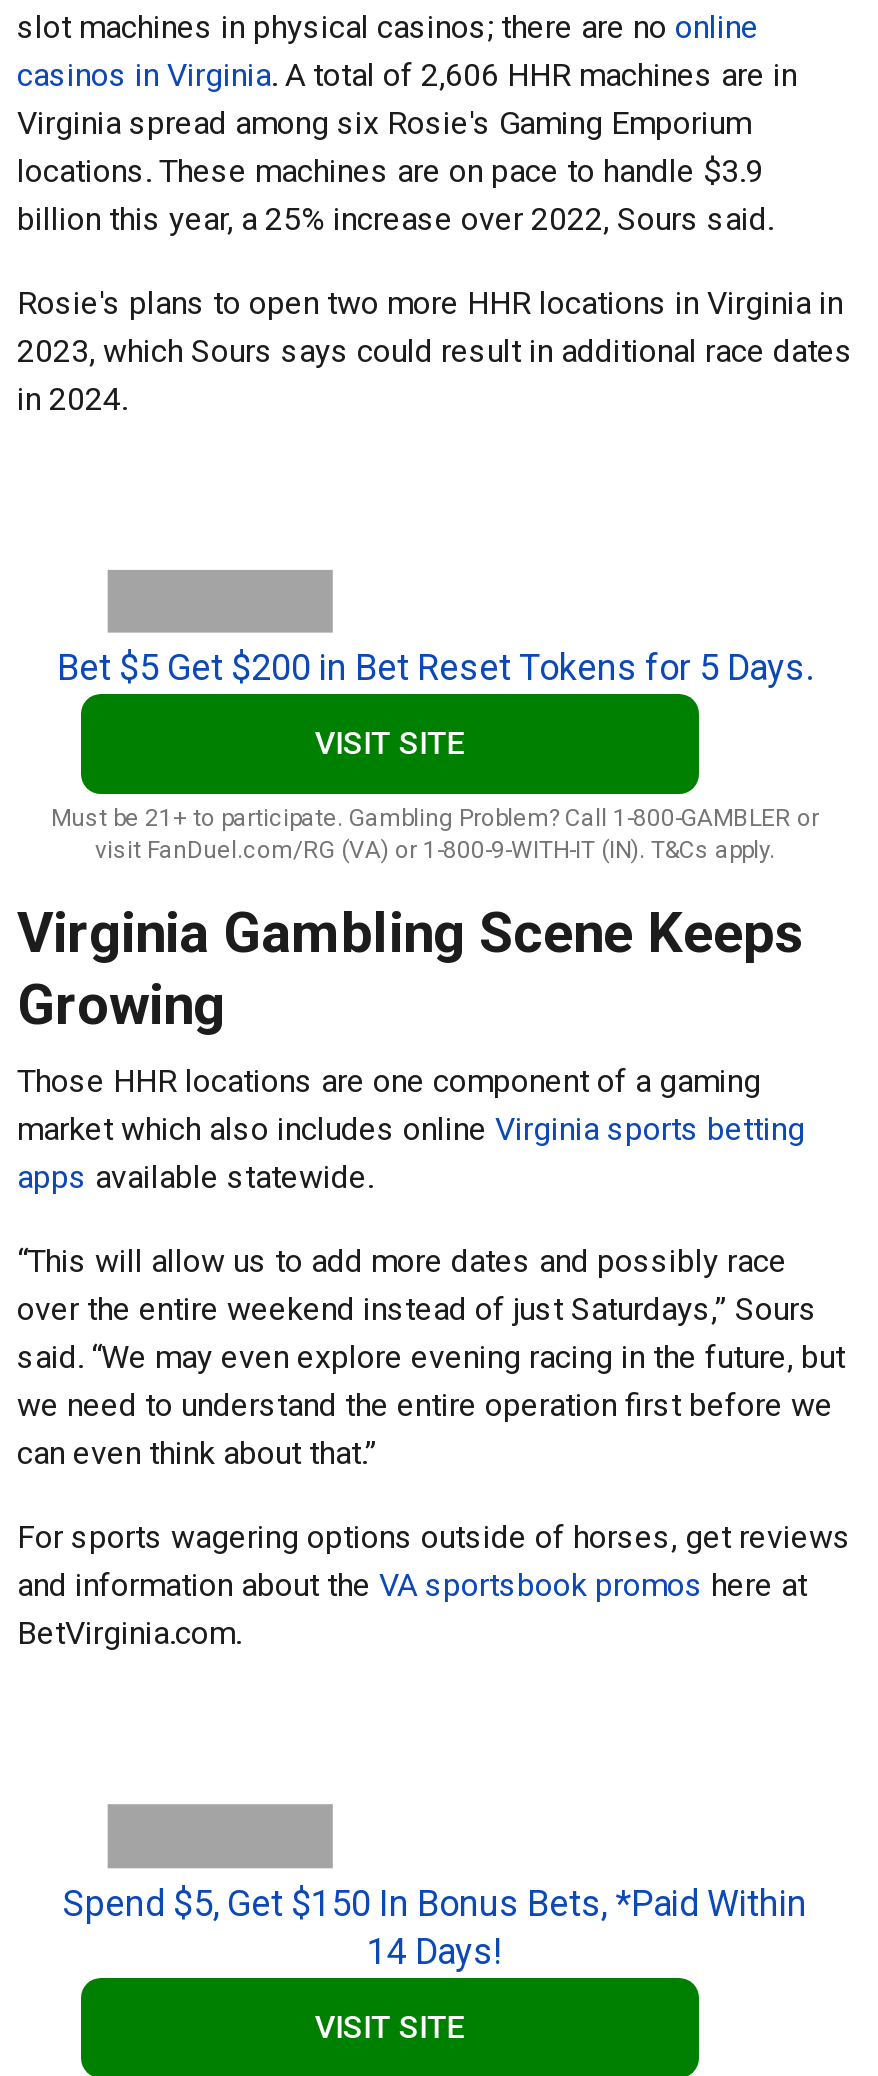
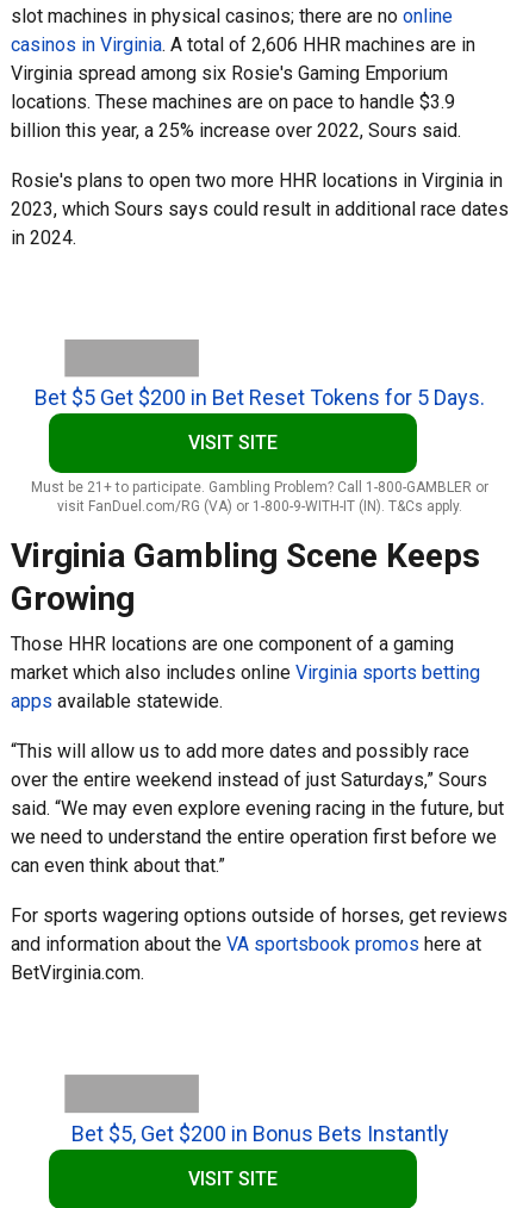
- Spend $5, Get $150 In Bonus Bets, *Paid Within
- 14 Days!
+ Bet $5, Get $200 in Bonus Bets Instantly
